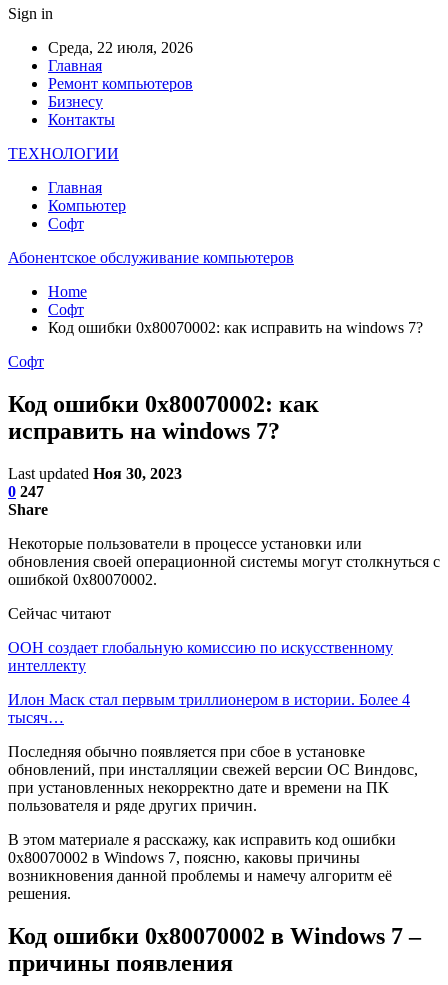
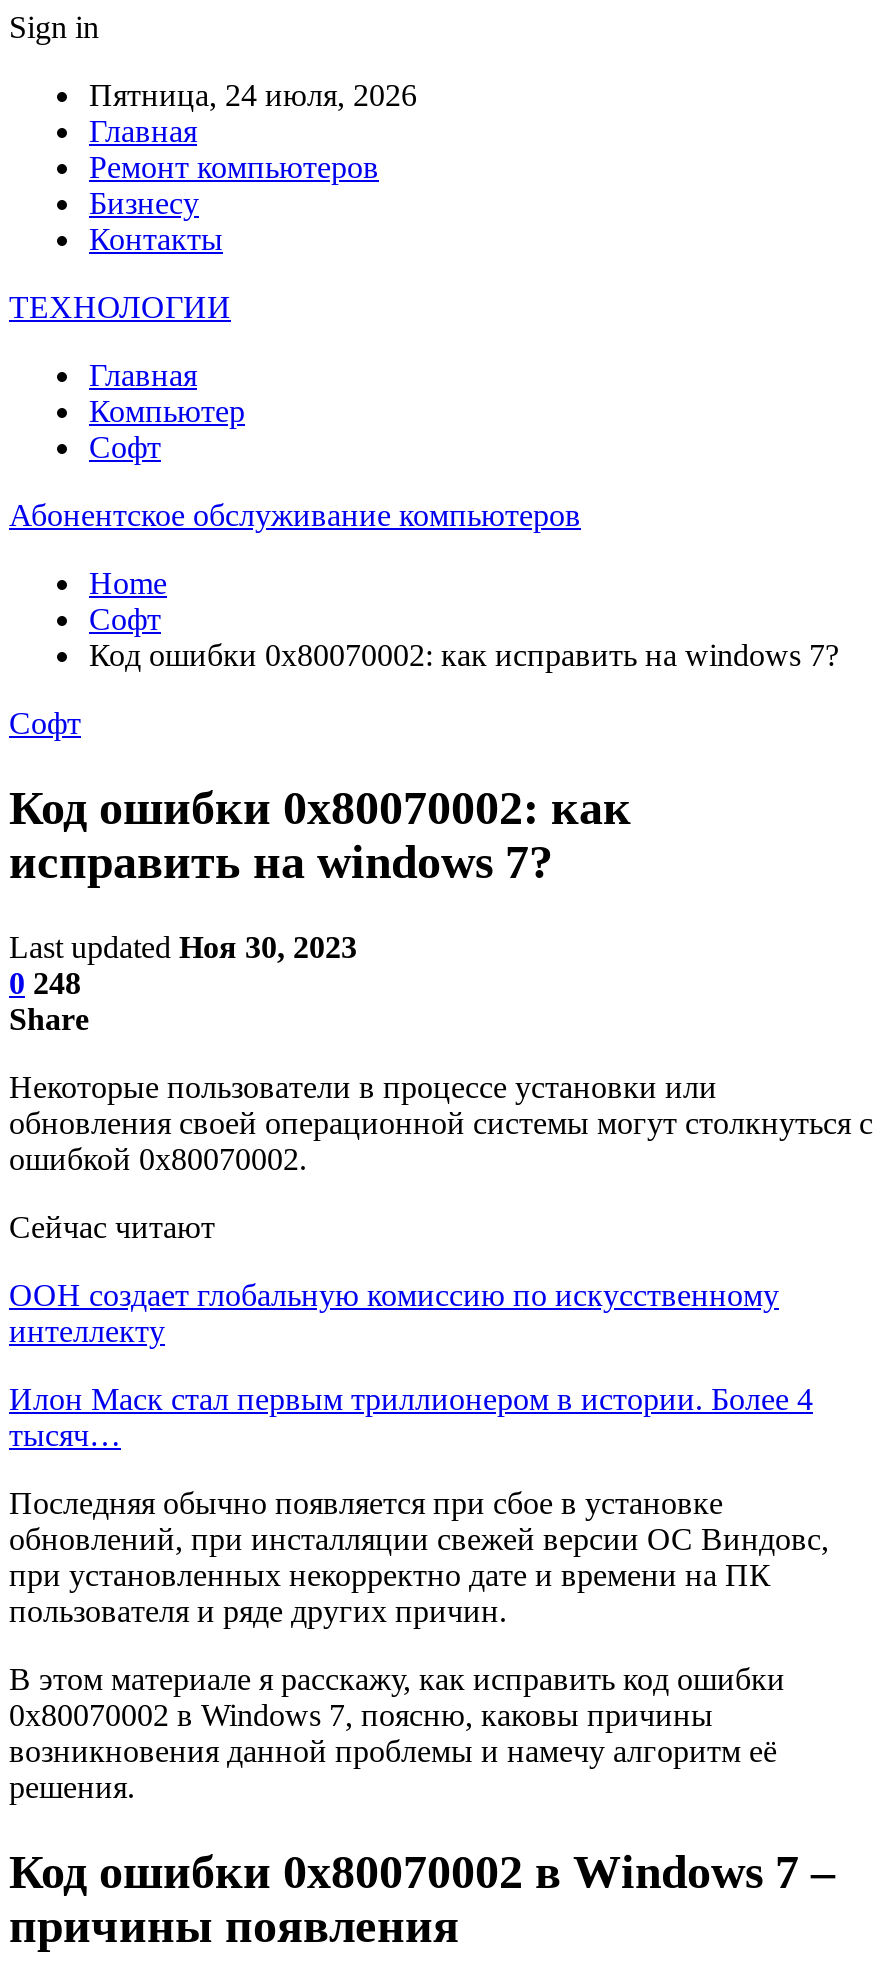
- Среда, 22 июля, 2026
+ Пятница, 24 июля, 2026

- 0 247
+ 0 248
